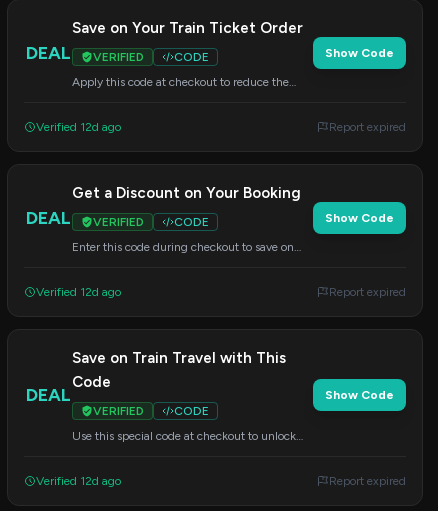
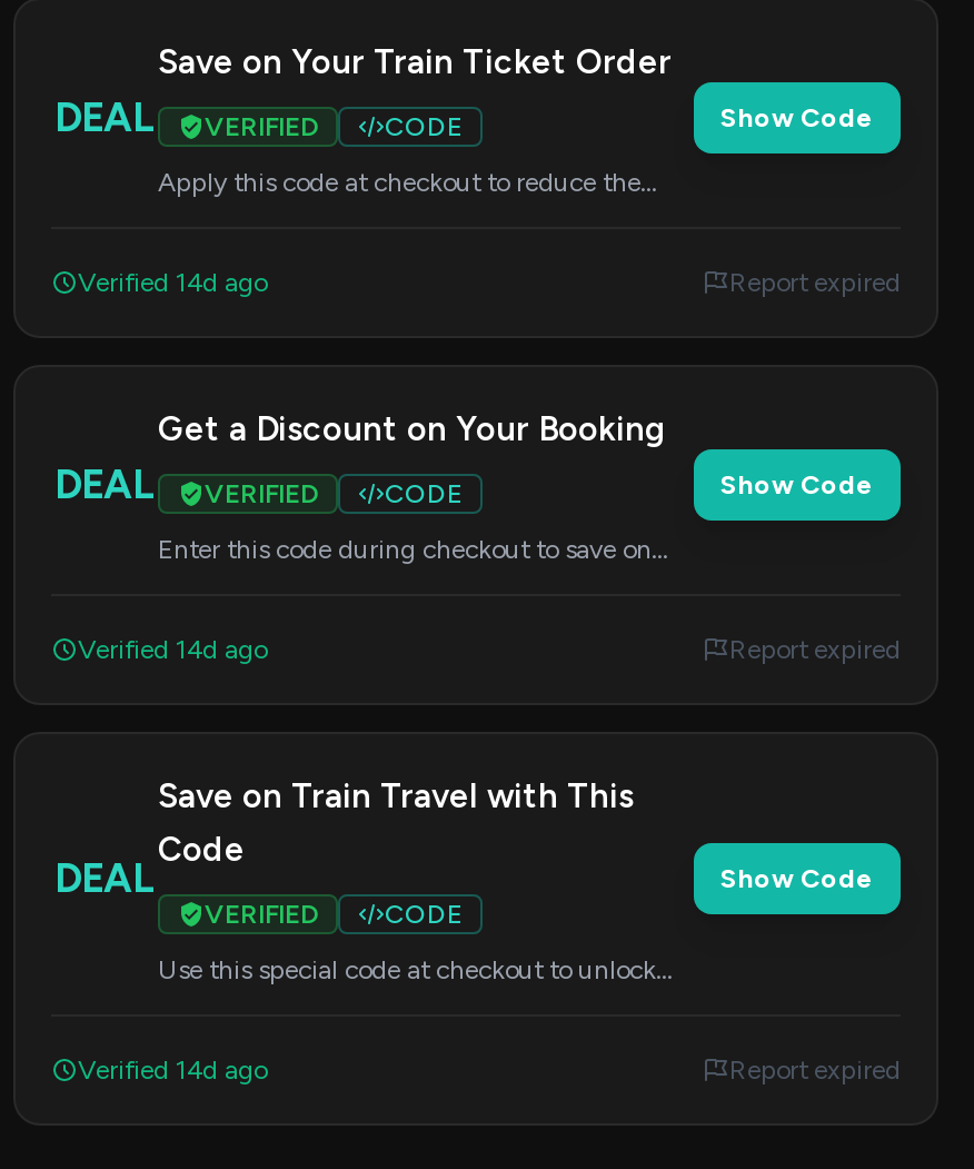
- Verified 12d ago
+ Verified 14d ago

- Verified 12d ago
+ Verified 14d ago

- Verified 12d ago
+ Verified 14d ago
